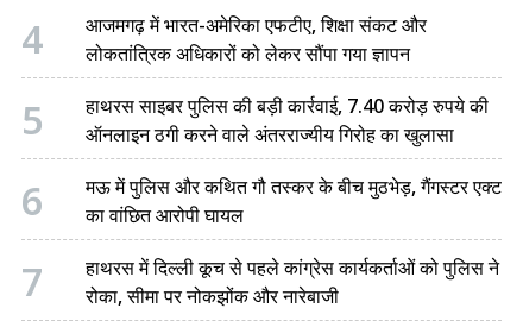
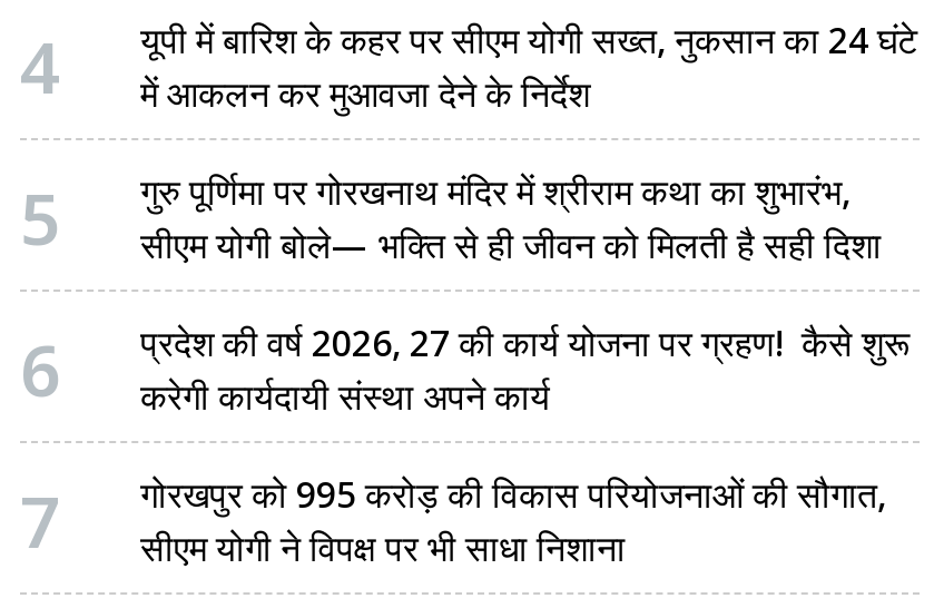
- आजमगढ़ में भारत-अमेरिका एफटीए, शिक्षा संकट और
- लोकतांत्रिक अधिकारों को लेकर सौंपा गया ज्ञापन
+ यूपी में बारिश के कहर पर सीएम योगी सख्त, नुकसान का 24 घंटे
+ में आकलन कर मुआवजा देने के निर्देश

- हाथरस साइबर पुलिस की बड़ी कार्रवाई, 7.40 करोड़ रुपये की
- ऑनलाइन ठगी करने वाले अंतरराज्यीय गिरोह का खुलासा
+ गुरु पूर्णिमा पर गोरखनाथ मंदिर में श्रीराम कथा का शुभारंभ,
+ सीएम योगी बोले— भक्ति से ही जीवन को मिलती है सही दिशा

- मऊ में पुलिस और कथित गौ तस्कर के बीच मुठभेड़, गैंगस्टर एक्ट
- का वांछित आरोपी घायल
+ प्रदेश की वर्ष 2026, 27 की कार्य योजना पर ग्रहण! कैसे शुरू
+ करेगी कार्यदायी संस्था अपने कार्य

- हाथरस में दिल्ली कूच से पहले कांग्रेस कार्यकर्ताओं को पुलिस ने
- रोका, सीमा पर नोकझोंक और नारेबाजी
+ गोरखपुर को 995 करोड़ की विकास परियोजनाओं की सौगात,
+ सीएम योगी ने विपक्ष पर भी साधा निशाना
